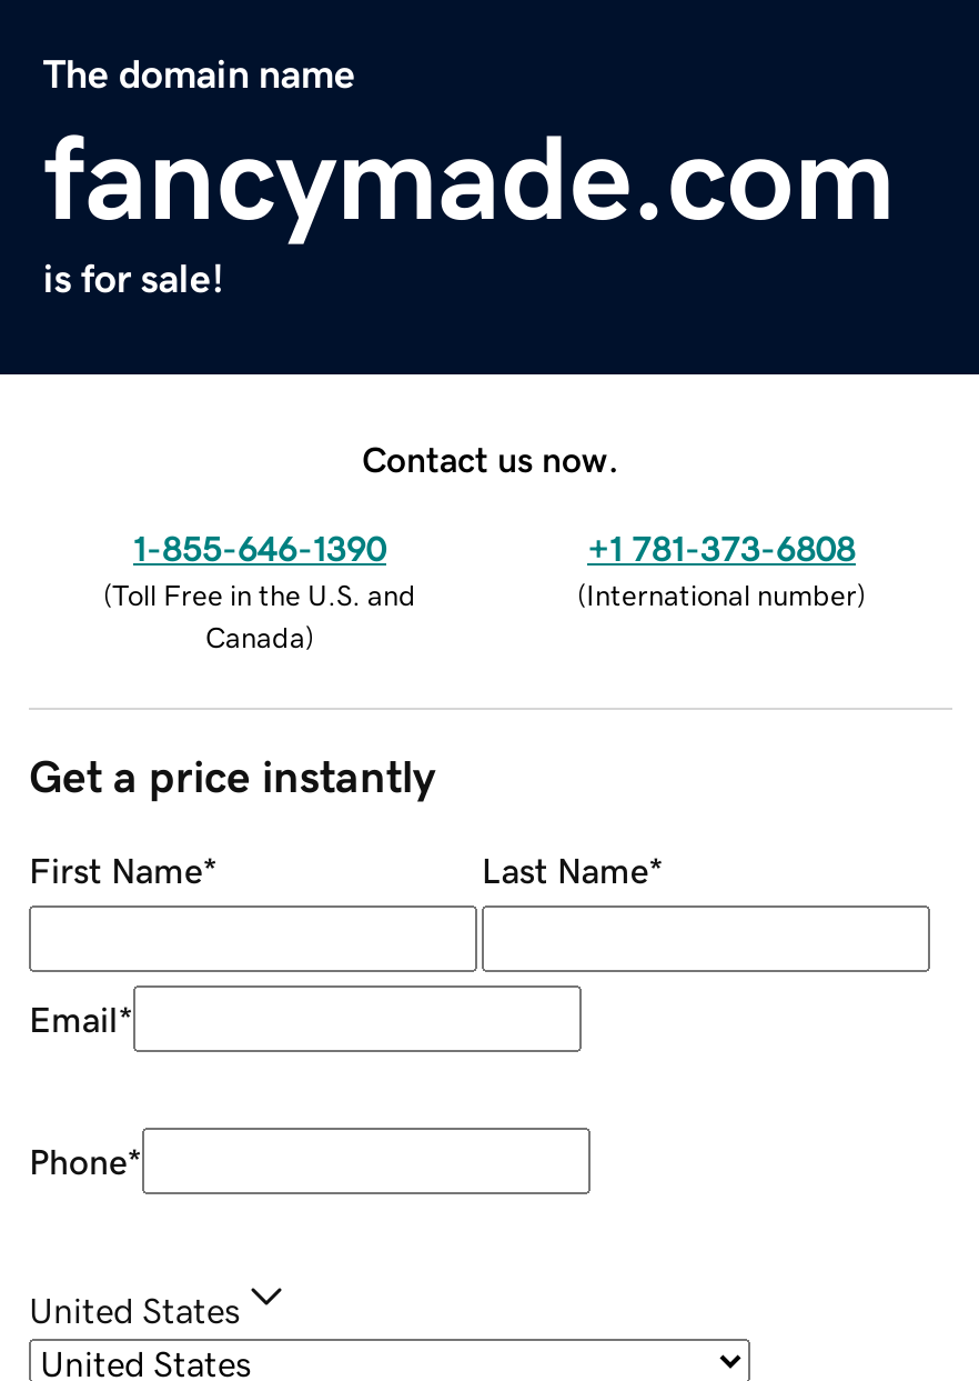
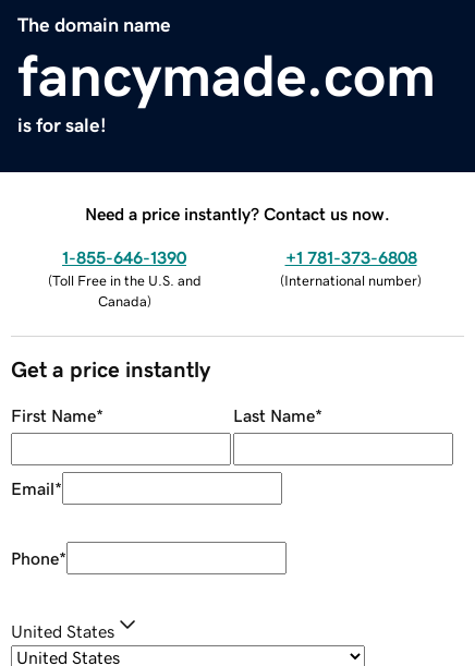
- Contact us now.
+ Need a price instantly? Contact us now.
